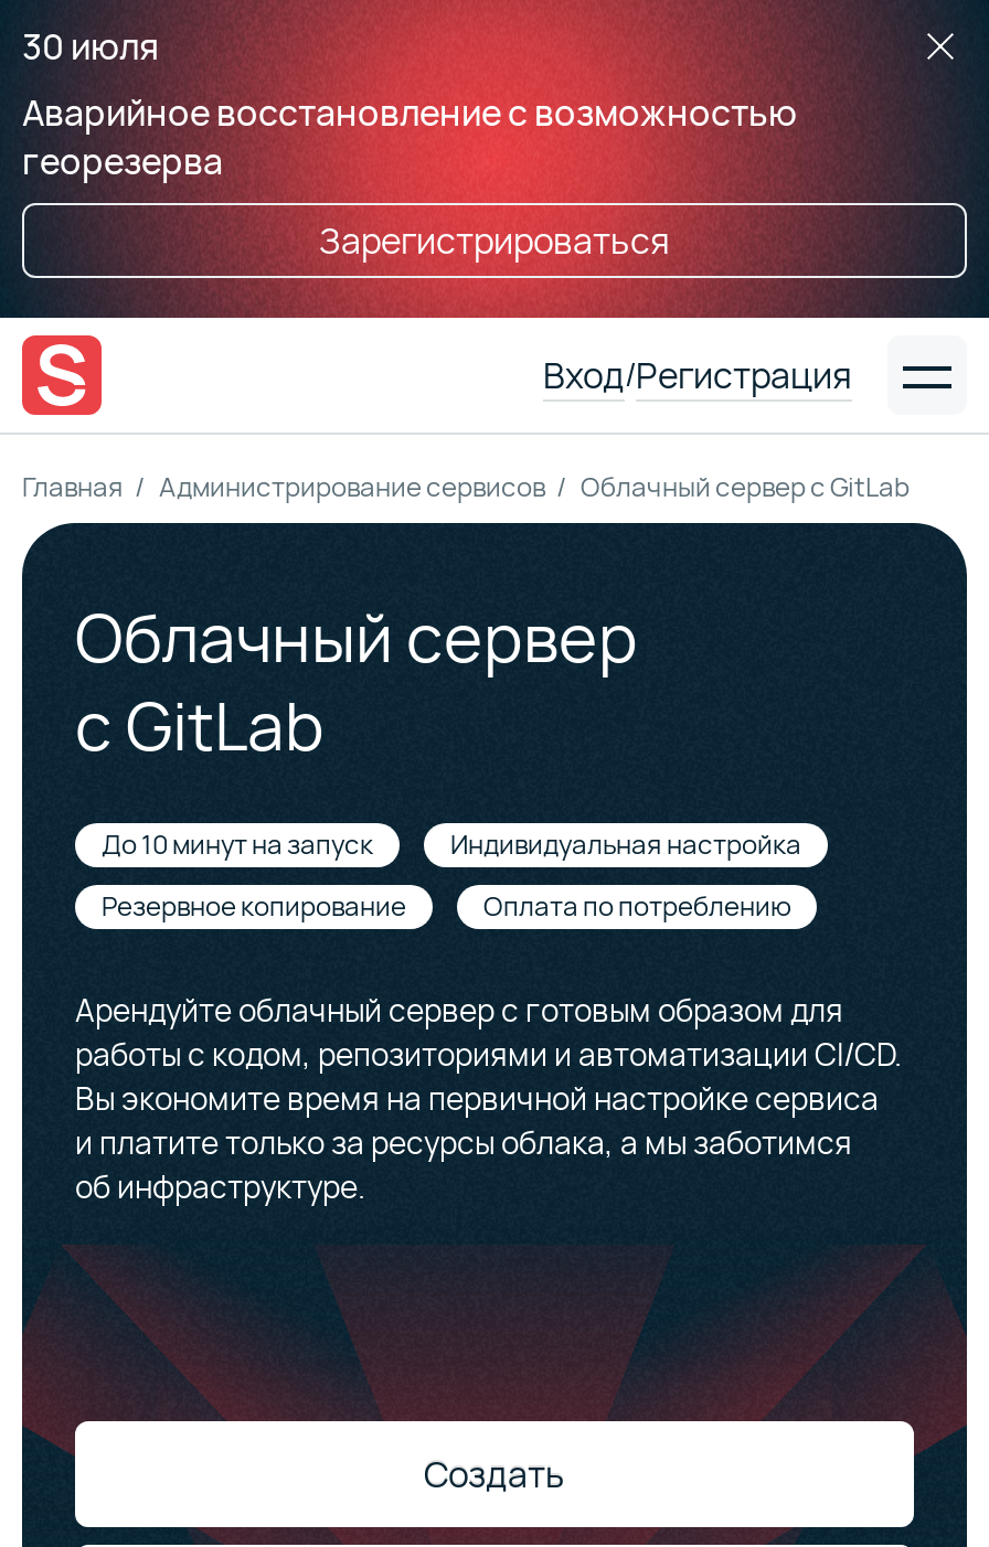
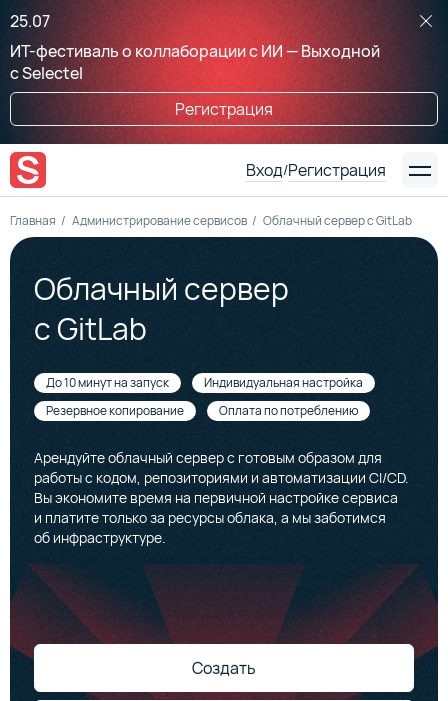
- 30 июля
- Аварийное восстановление с возможностью
- георезерва
+ 25.07
+ ИТ-фестиваль о коллаборации с ИИ — Выходной
+ с Selectel

- Зарегистрироваться
+ Регистрация
